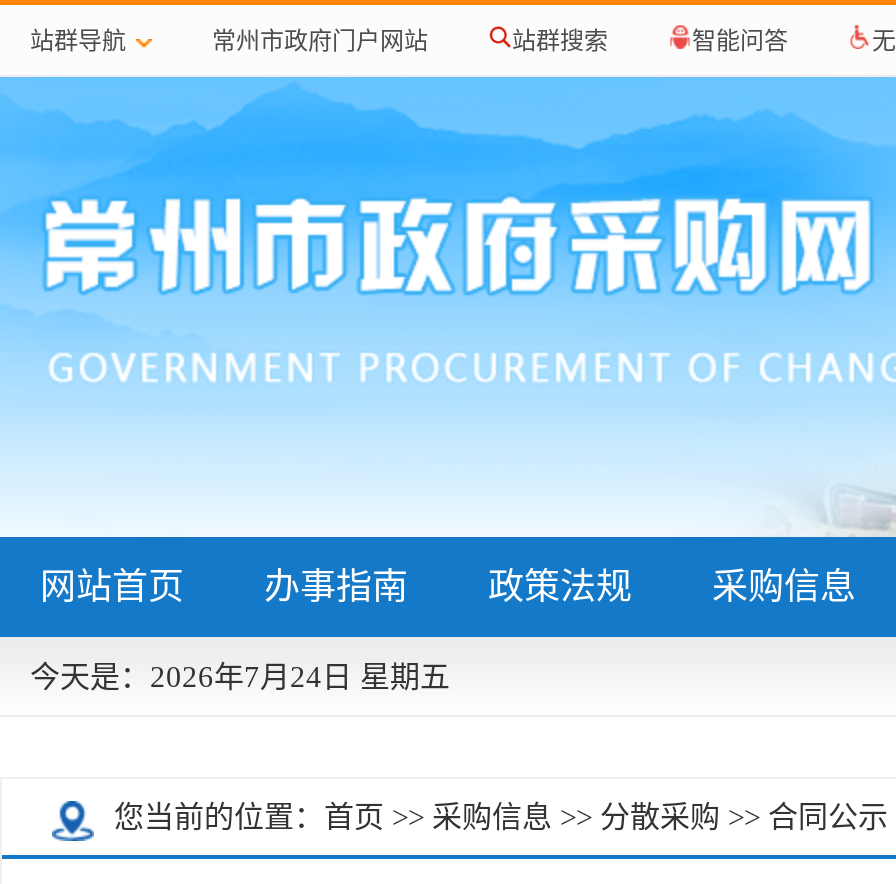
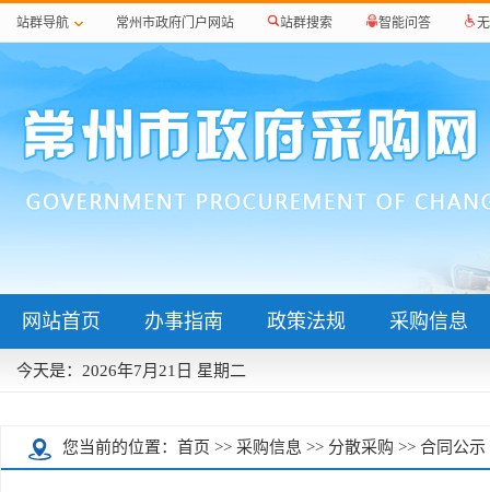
- 今天是：2026年7月24日 星期五
+ 今天是：2026年7月21日 星期二
